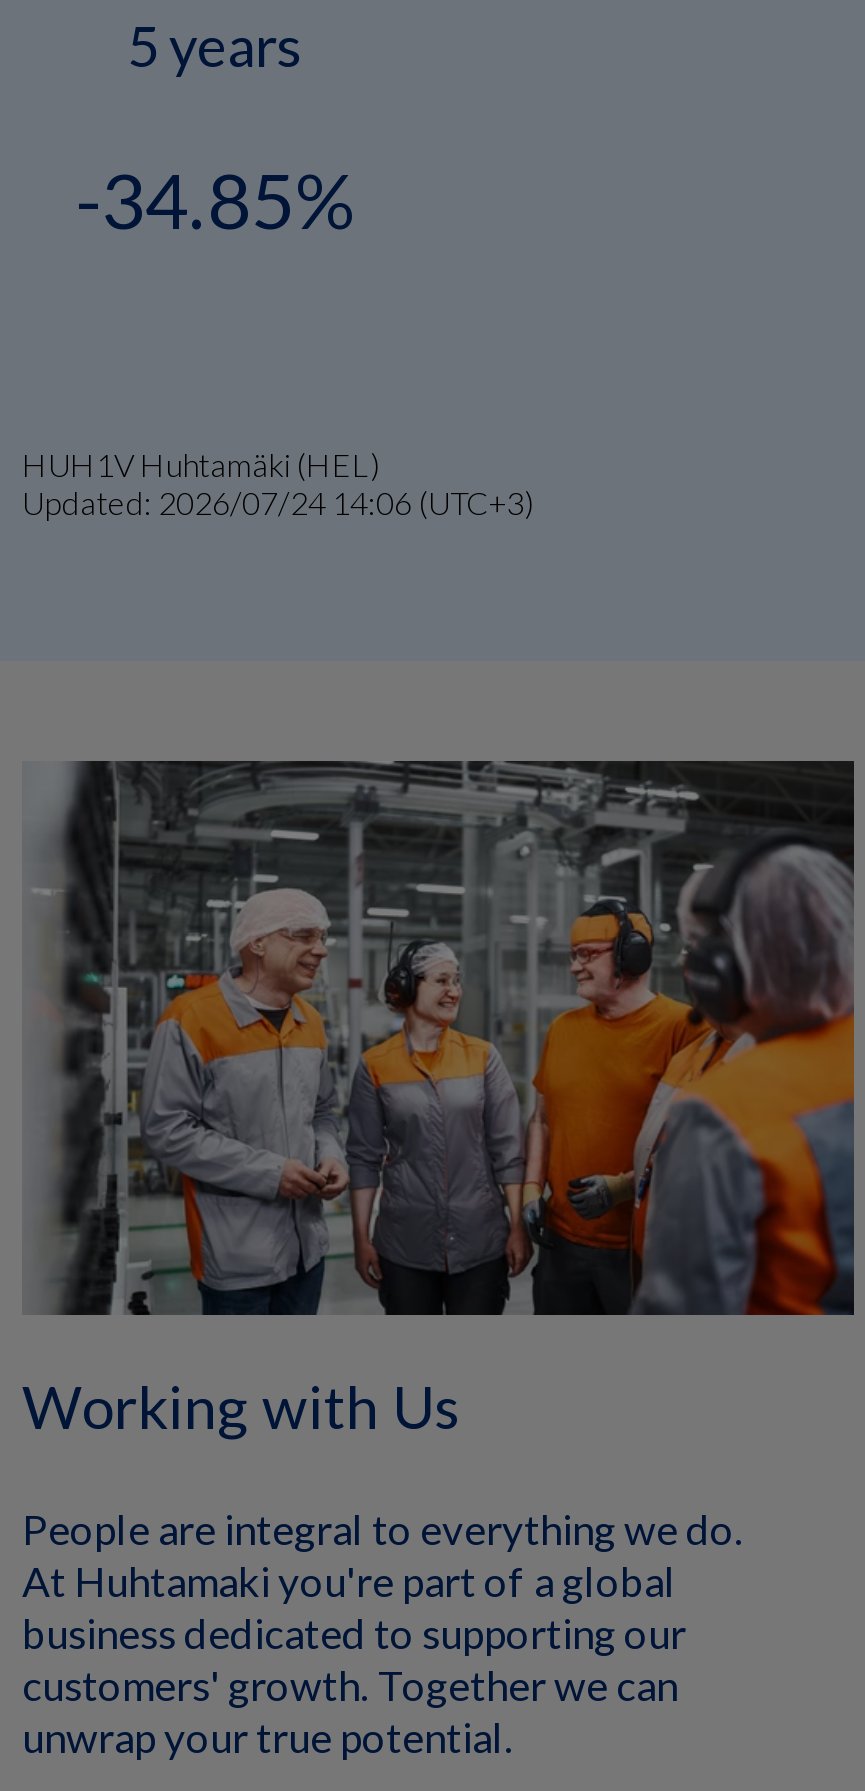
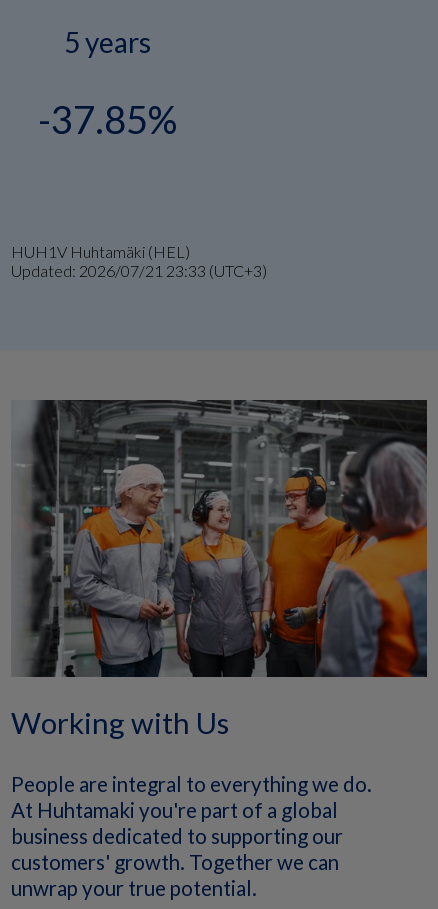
- -34.85%
+ -37.85%

- Updated: 2026/07/24 14:06 (UTC+3)
+ Updated: 2026/07/21 23:33 (UTC+3)
